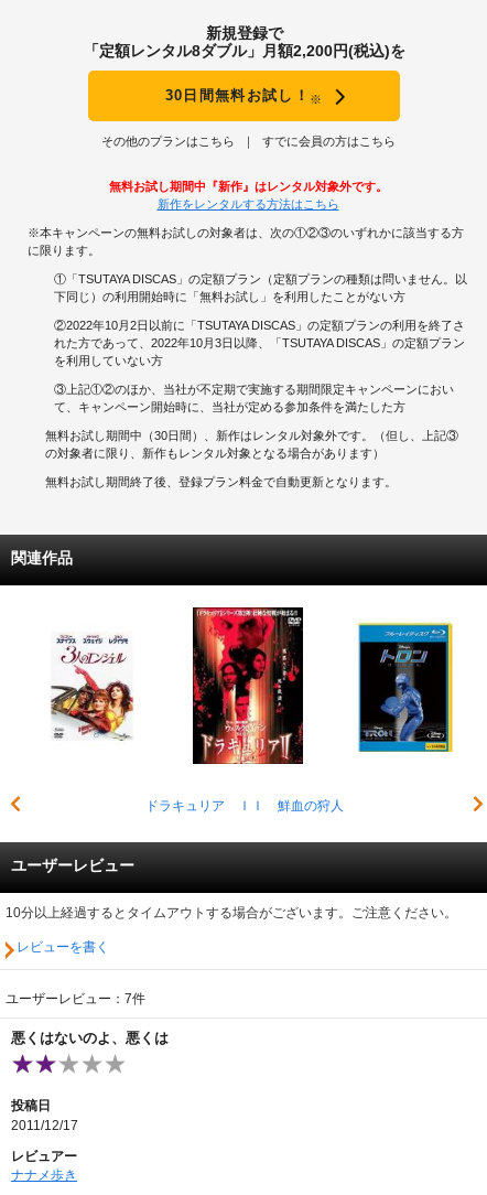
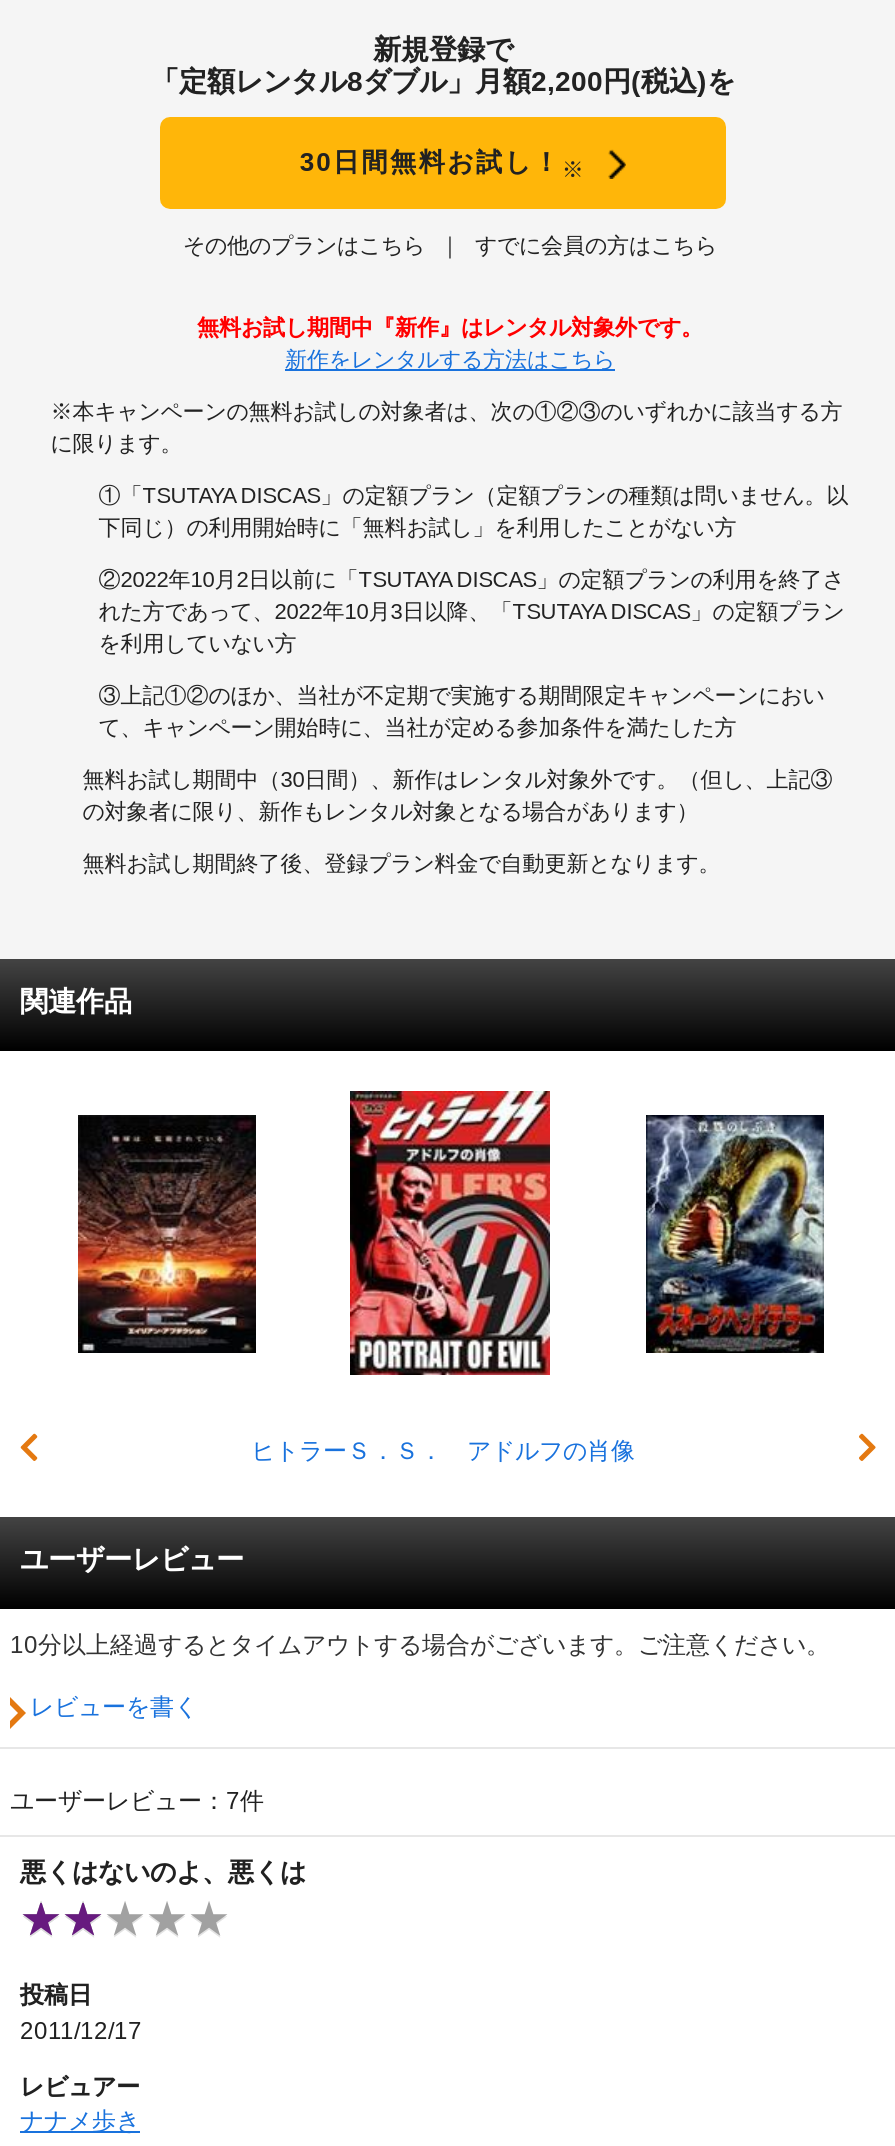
- [image]
- ドラキュリア ＩＩ 鮮血の狩人
+ [image]
+ ヒトラーＳ．Ｓ． アドルフの肖像

- [image]
+ [image]

- [image]
+ [image]
